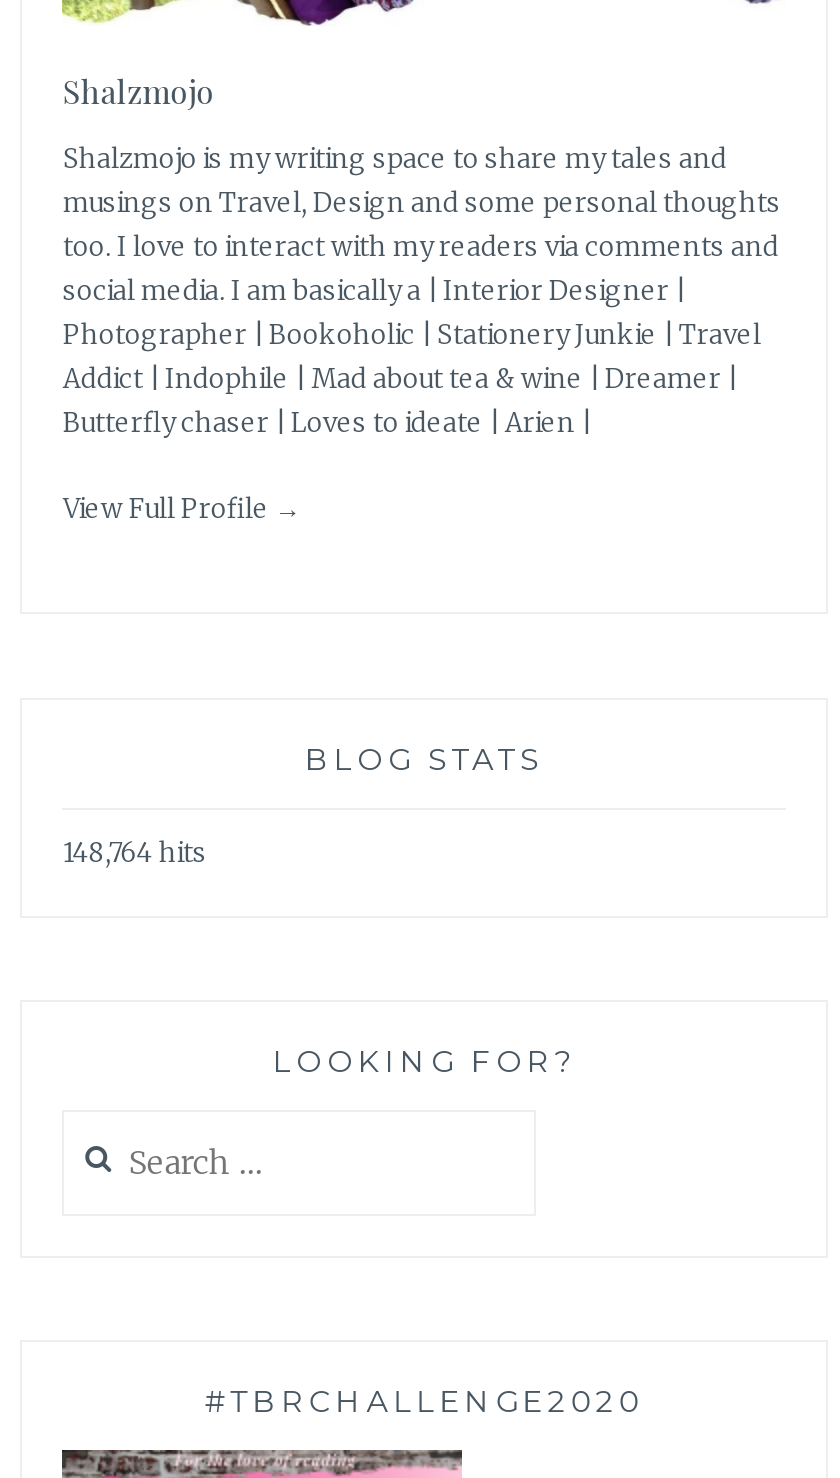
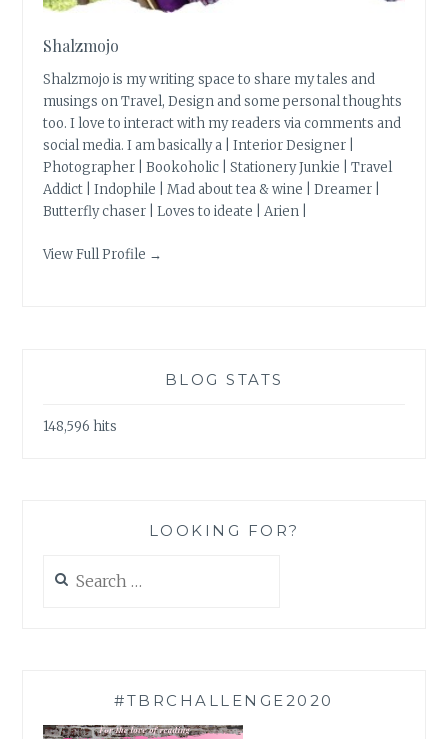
- 148,764 hits
+ 148,596 hits
